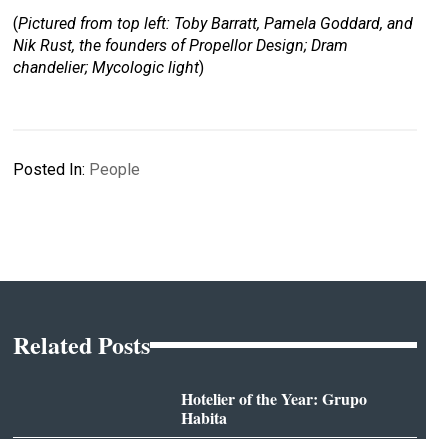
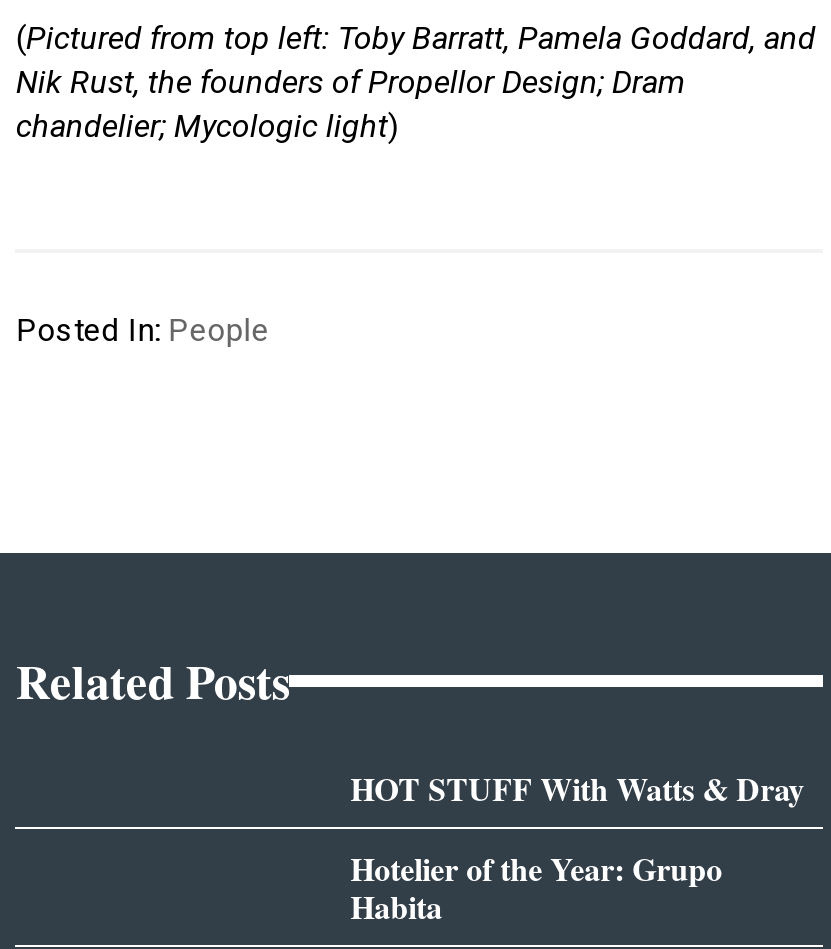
+ HOT STUFF With Watts & Dray
